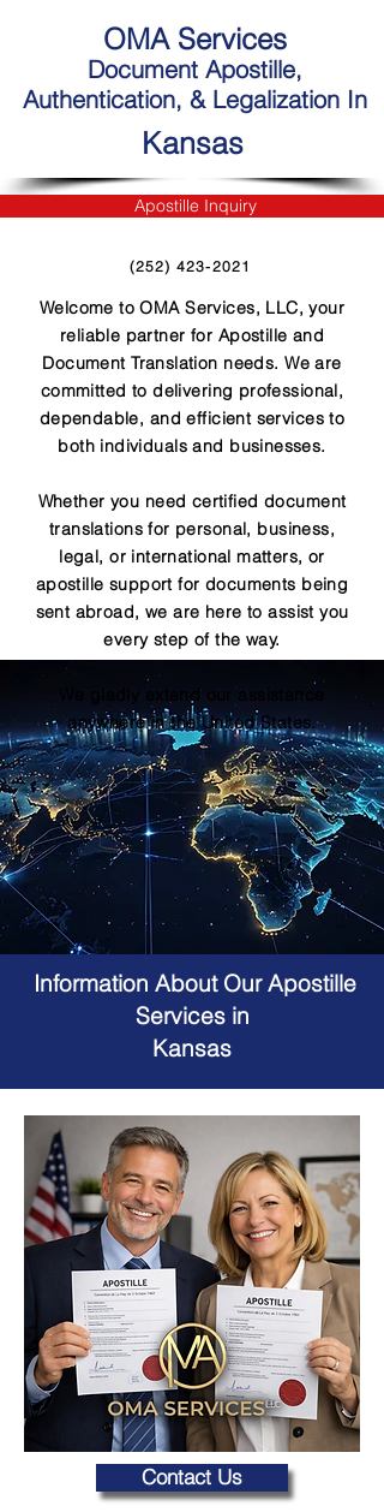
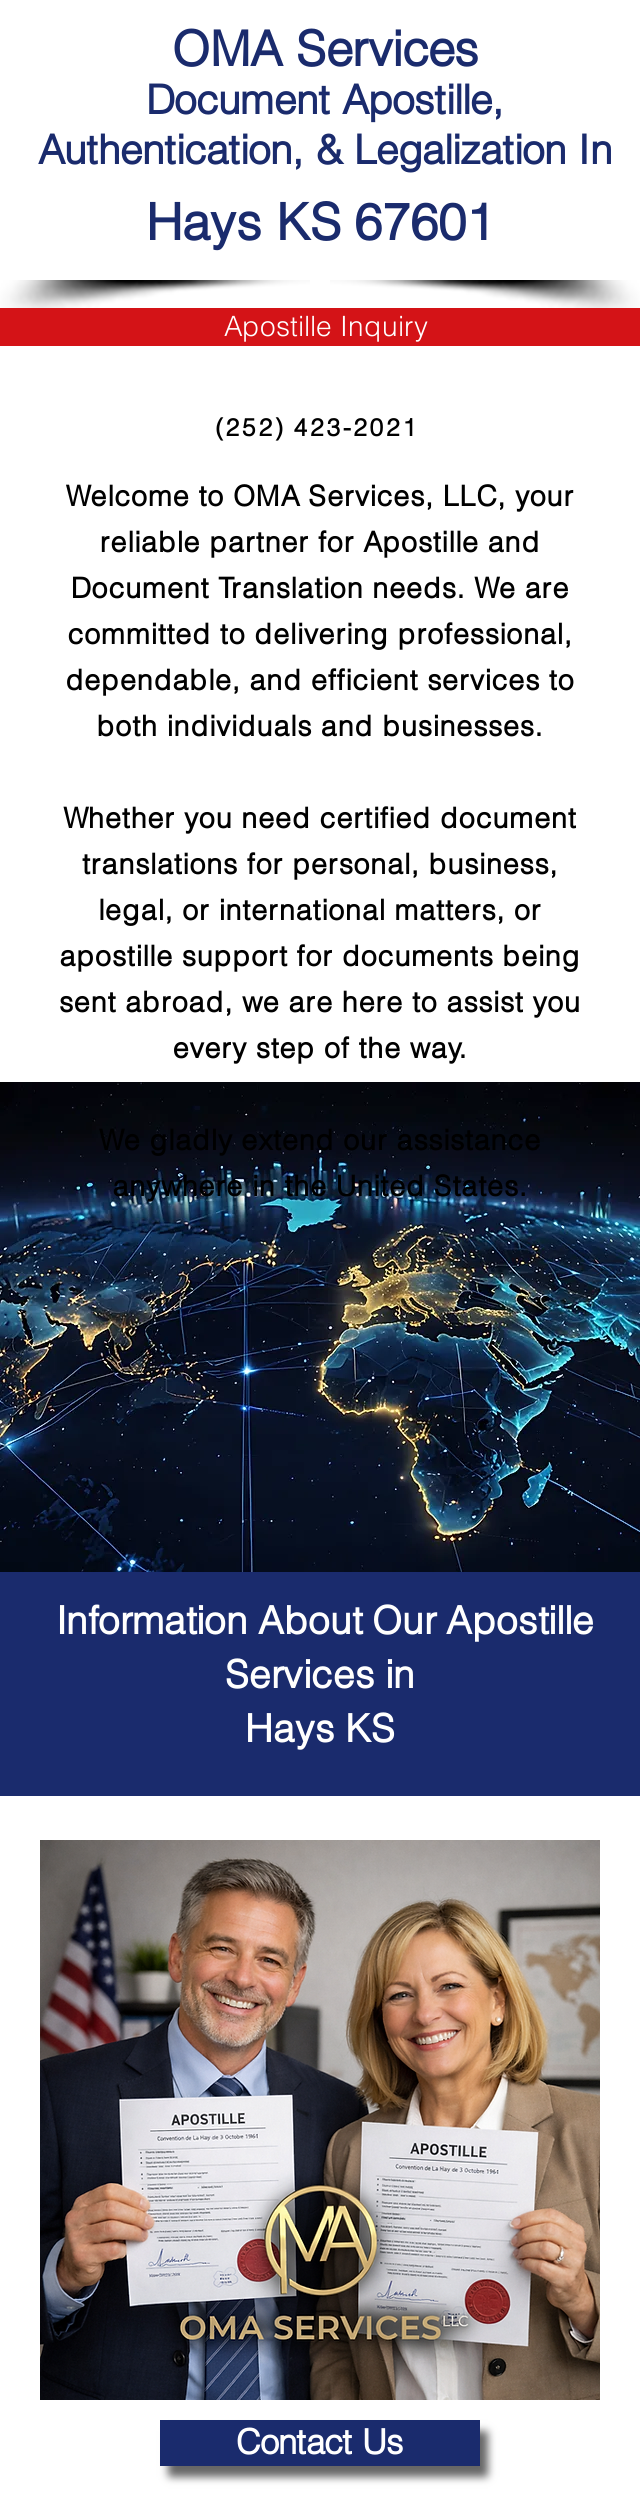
- Kansas
+ Hays KS 67601

- Kansas
+ Hays KS
